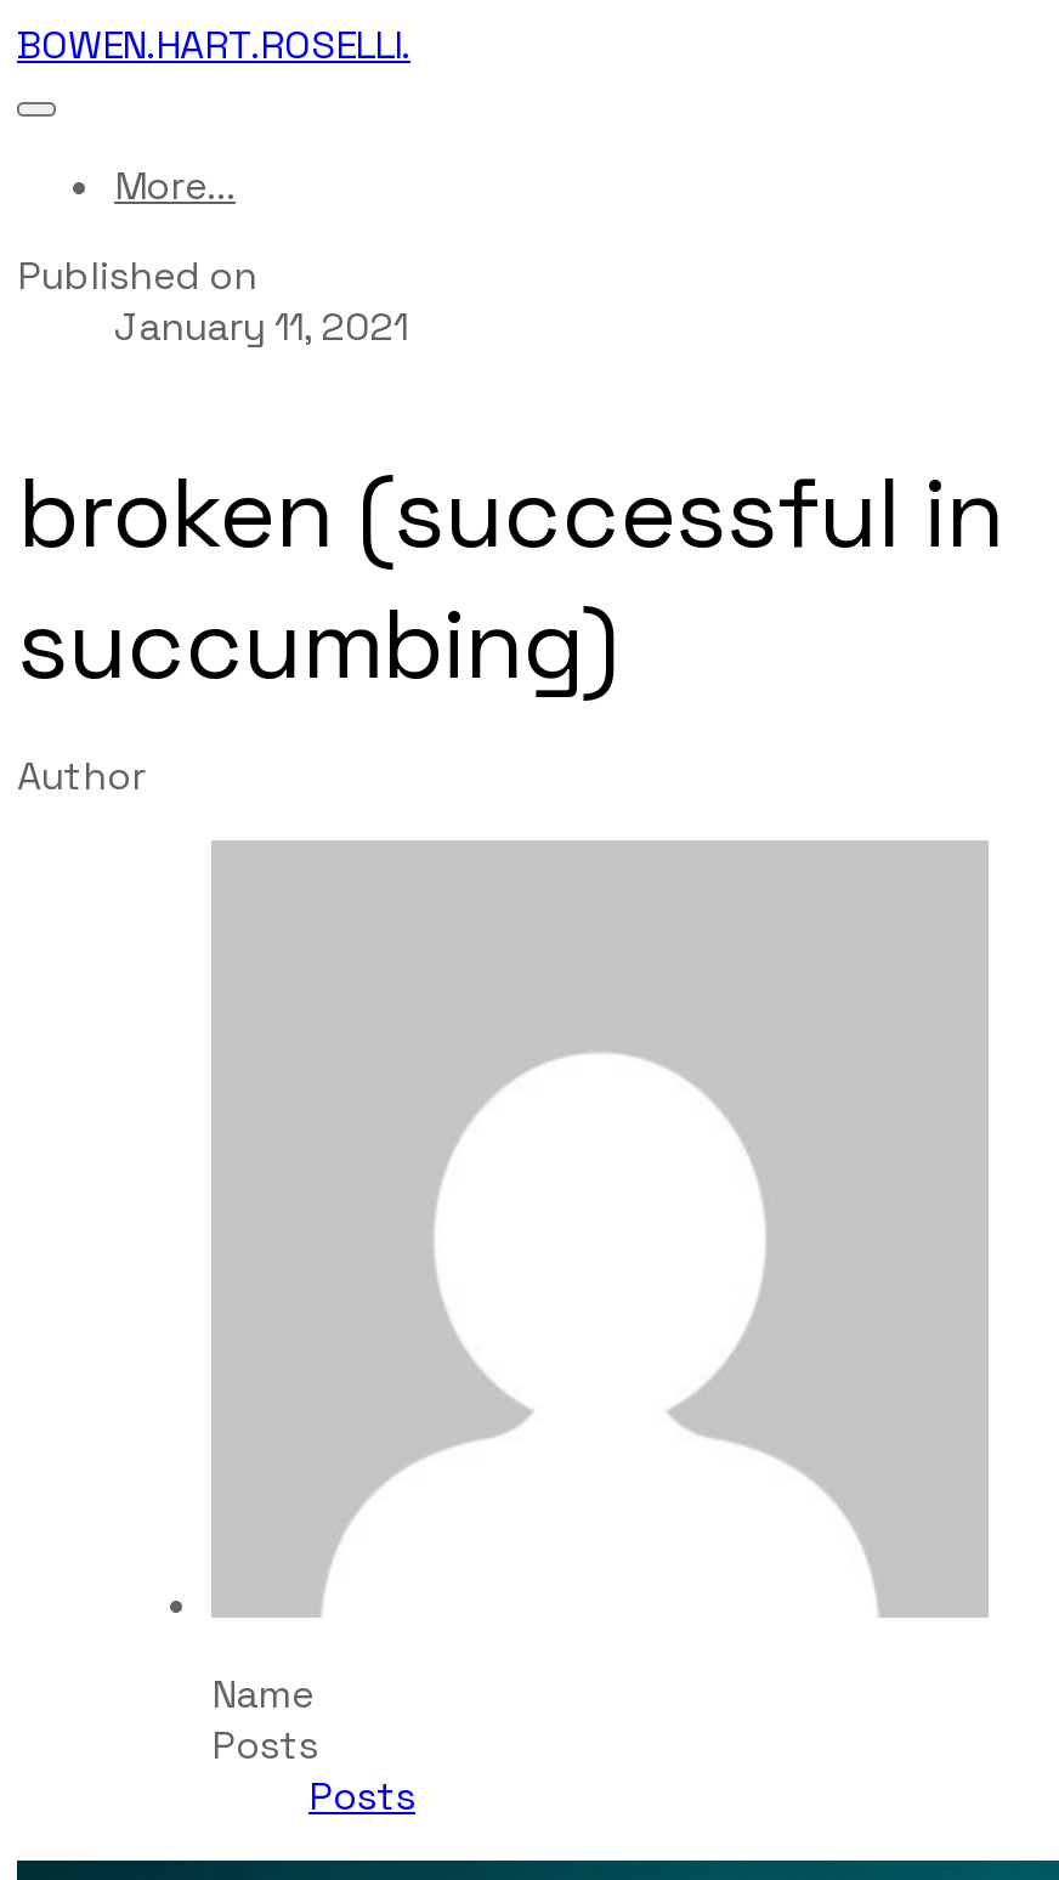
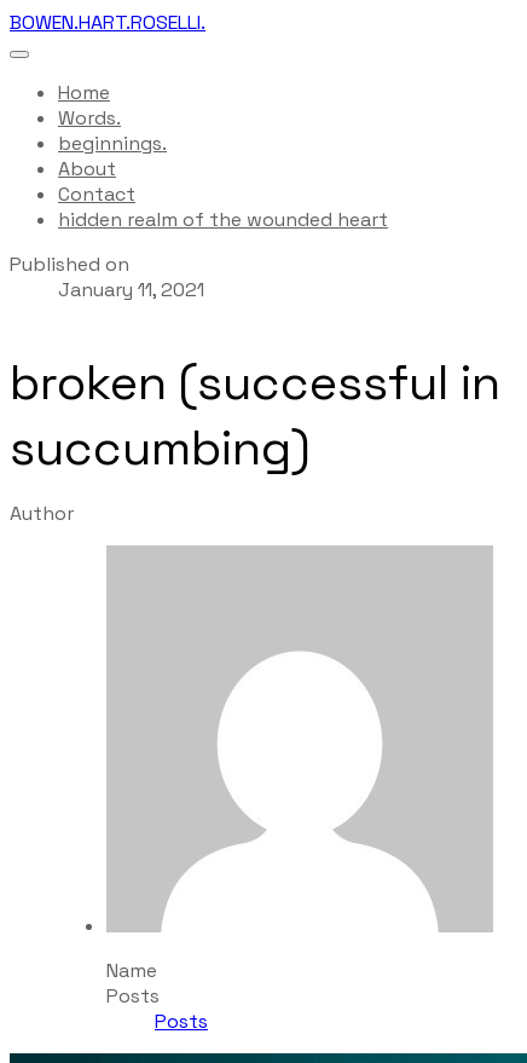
- More...
+ Home
+ Words.
+ beginnings.
+ About
+ Contact
+ hidden realm of the wounded heart
